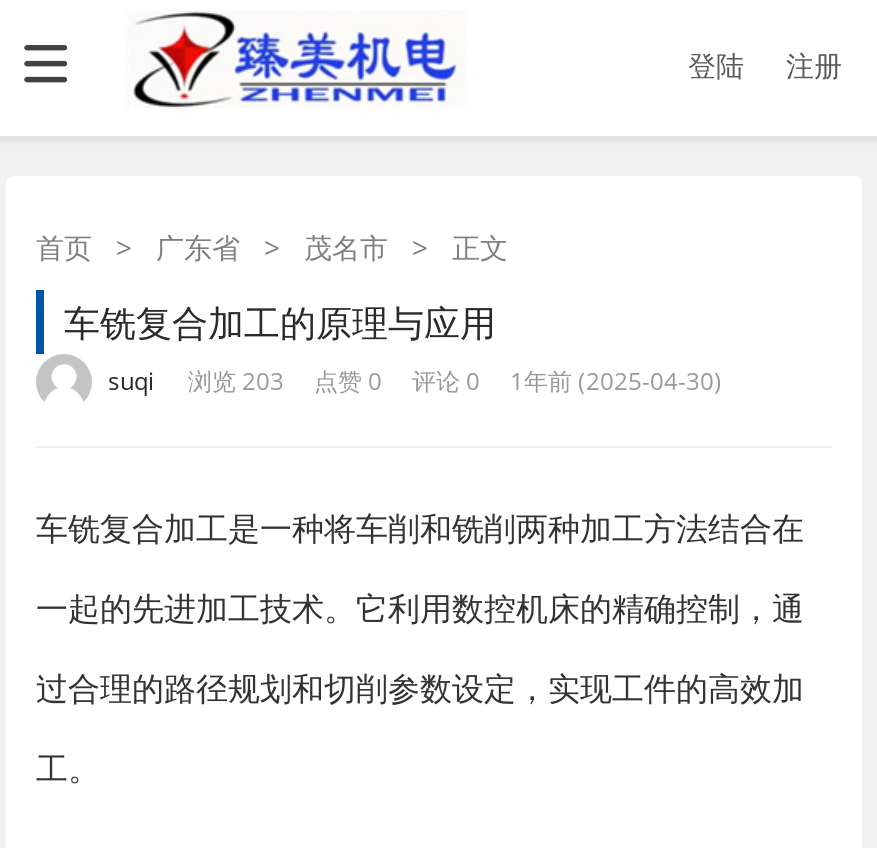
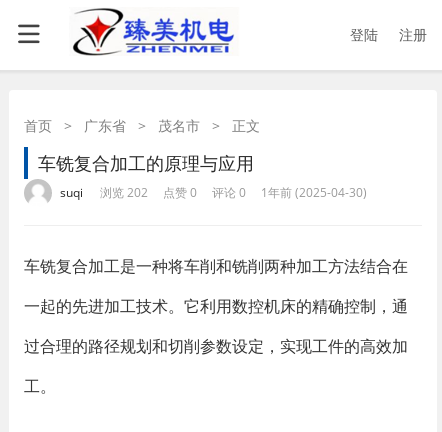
- suqi · 浏览 203 · 点赞 0 · 评论 0 · 1年前 (2025-04-30)
+ suqi · 浏览 202 · 点赞 0 · 评论 0 · 1年前 (2025-04-30)
